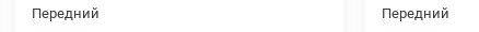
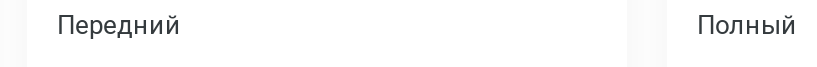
- Передний
+ Полный
